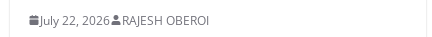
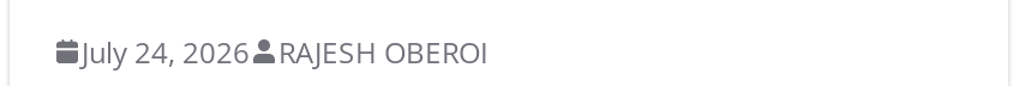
- July 22, 2026 RAJESH OBEROI
+ July 24, 2026 RAJESH OBEROI
